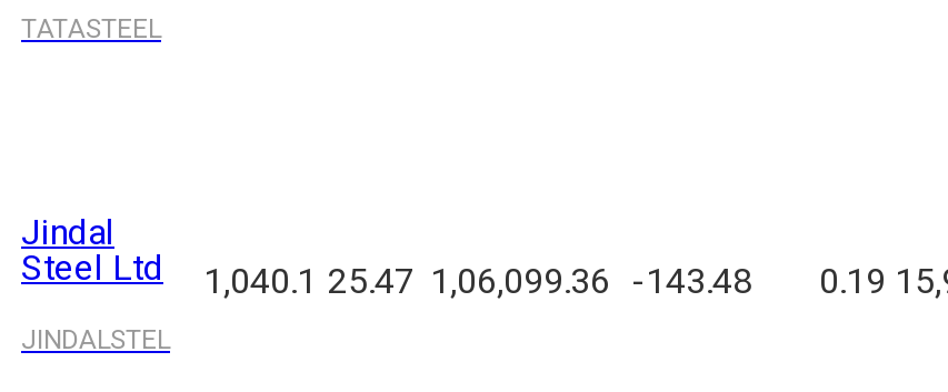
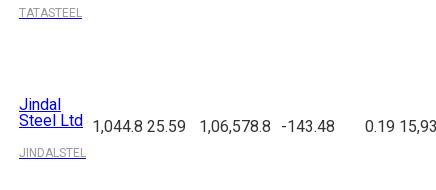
- 1,040.1 25.47 1,06,099.36 -143.48
+ 1,044.8 25.59
+ 1,06,578.8 -143.48
